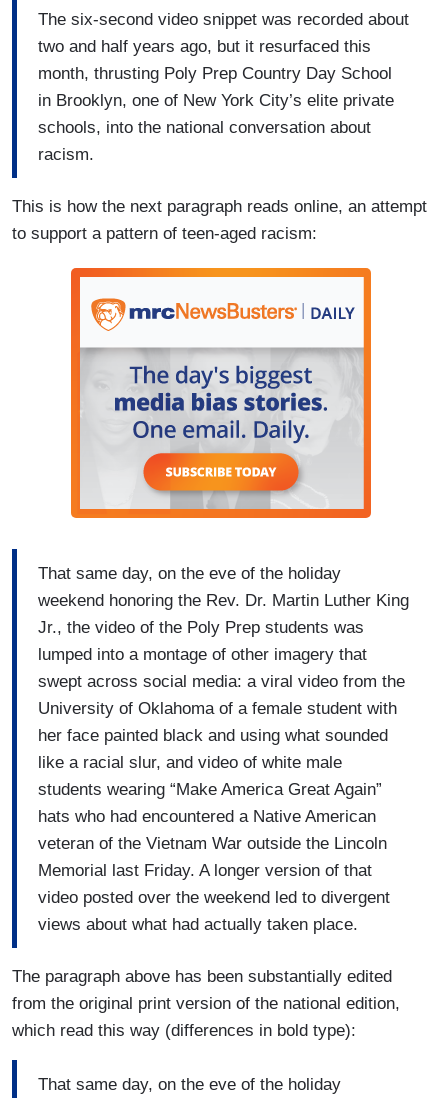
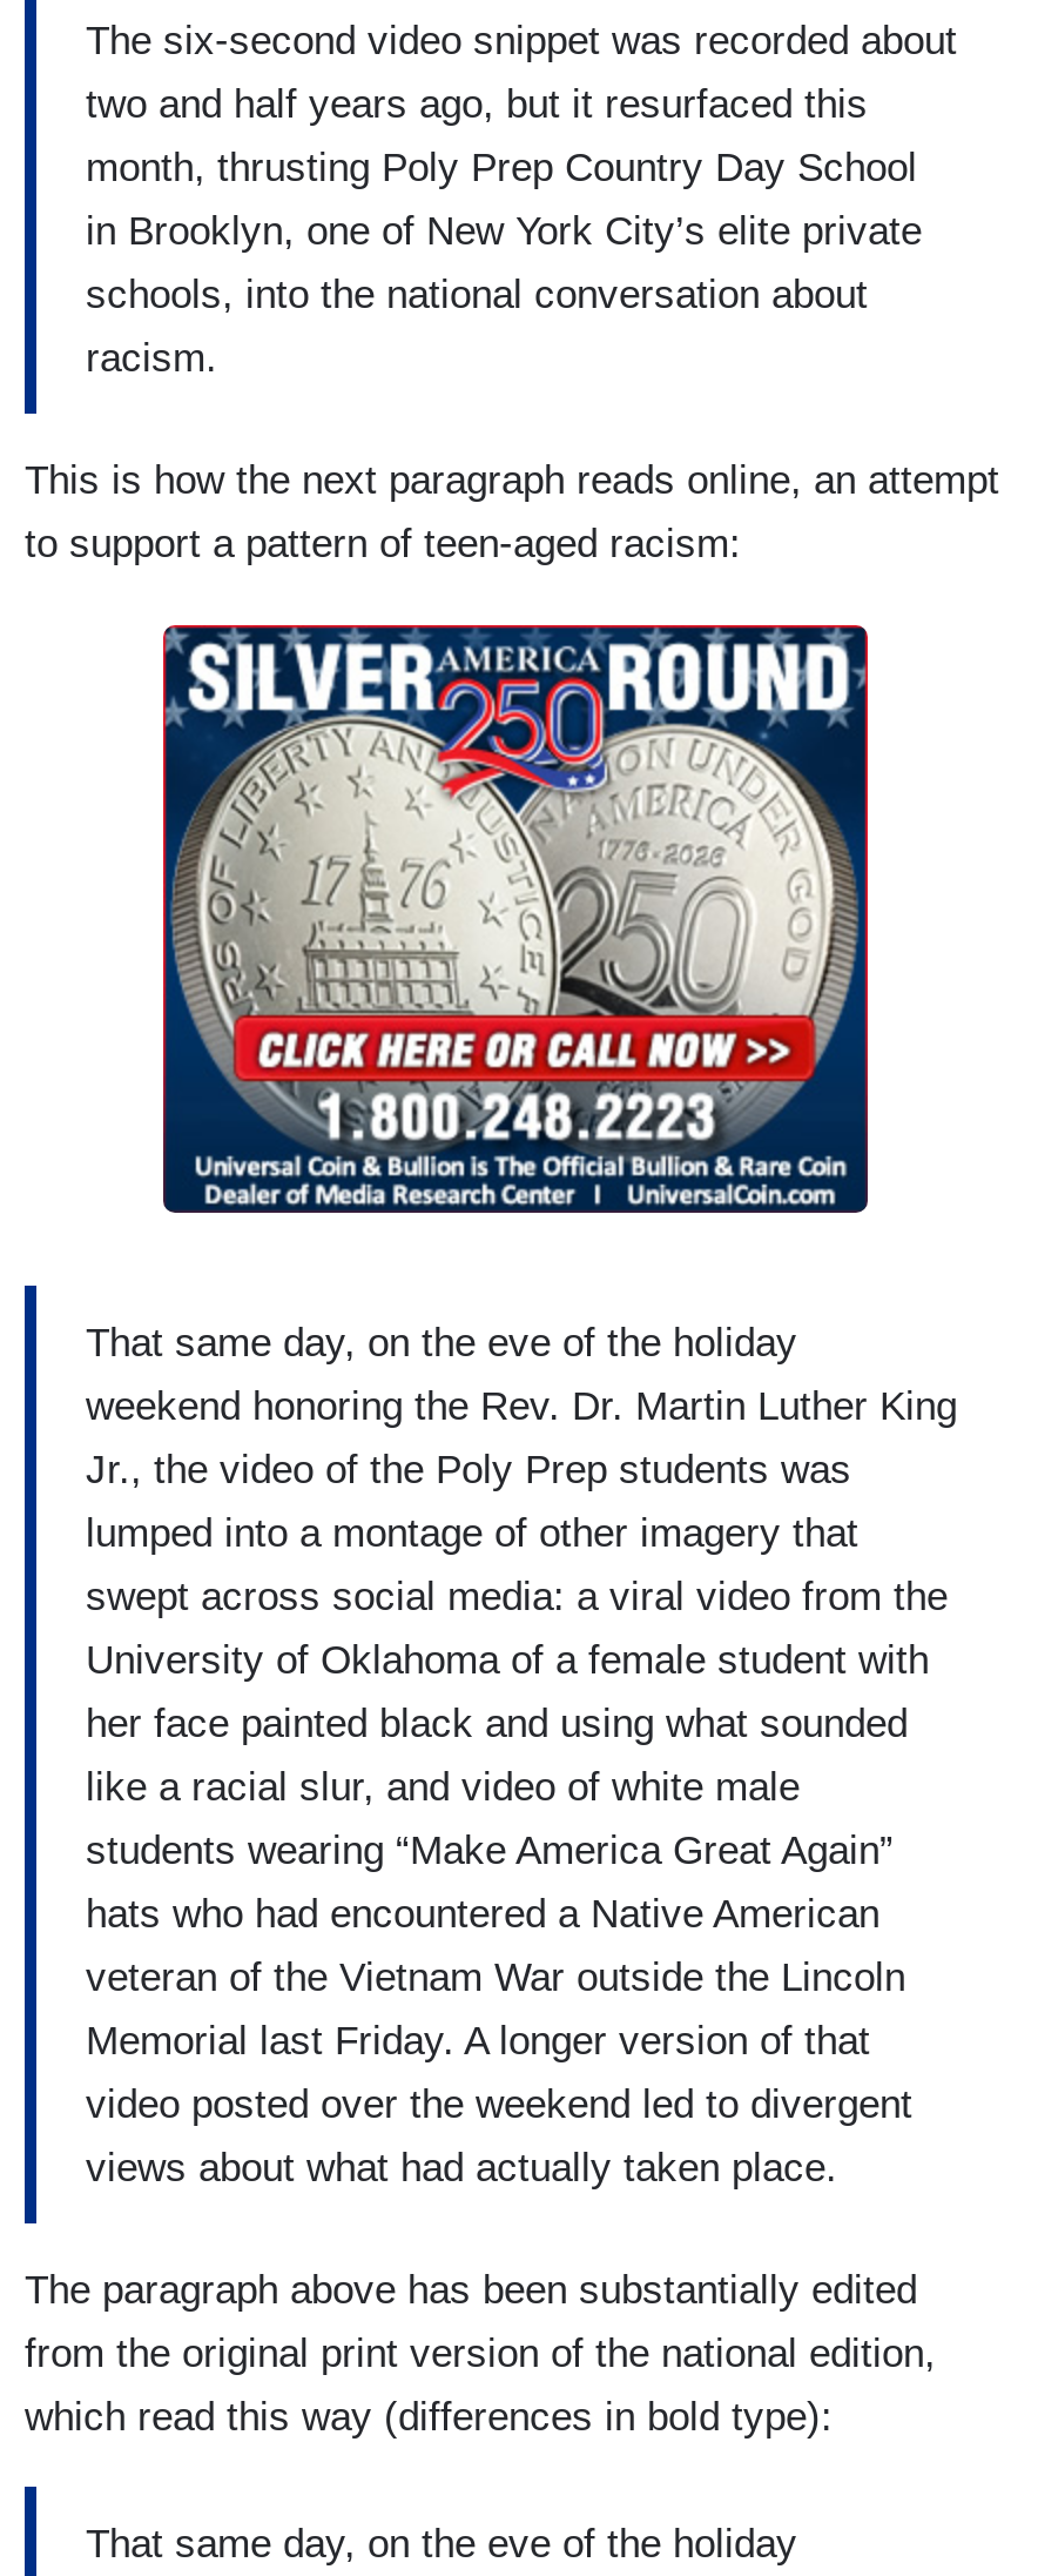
- [image]
+ [image]
